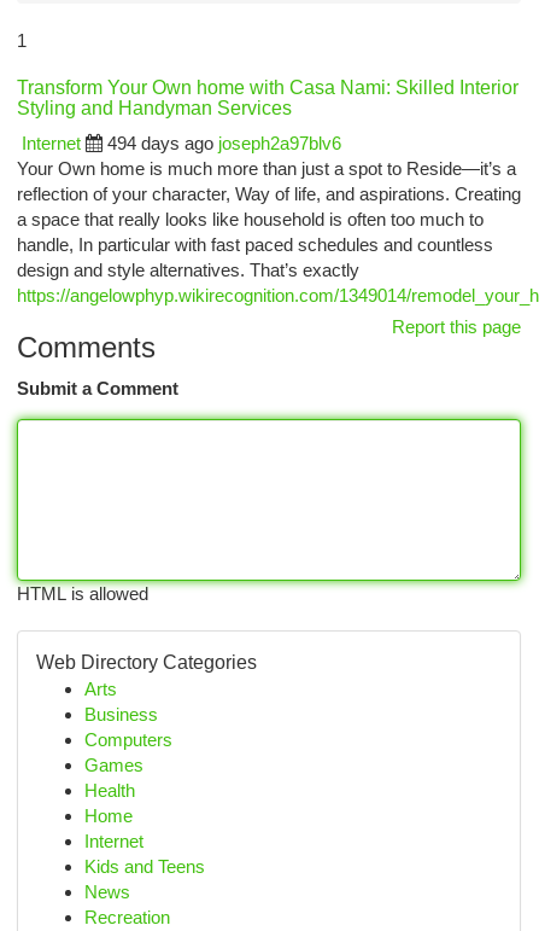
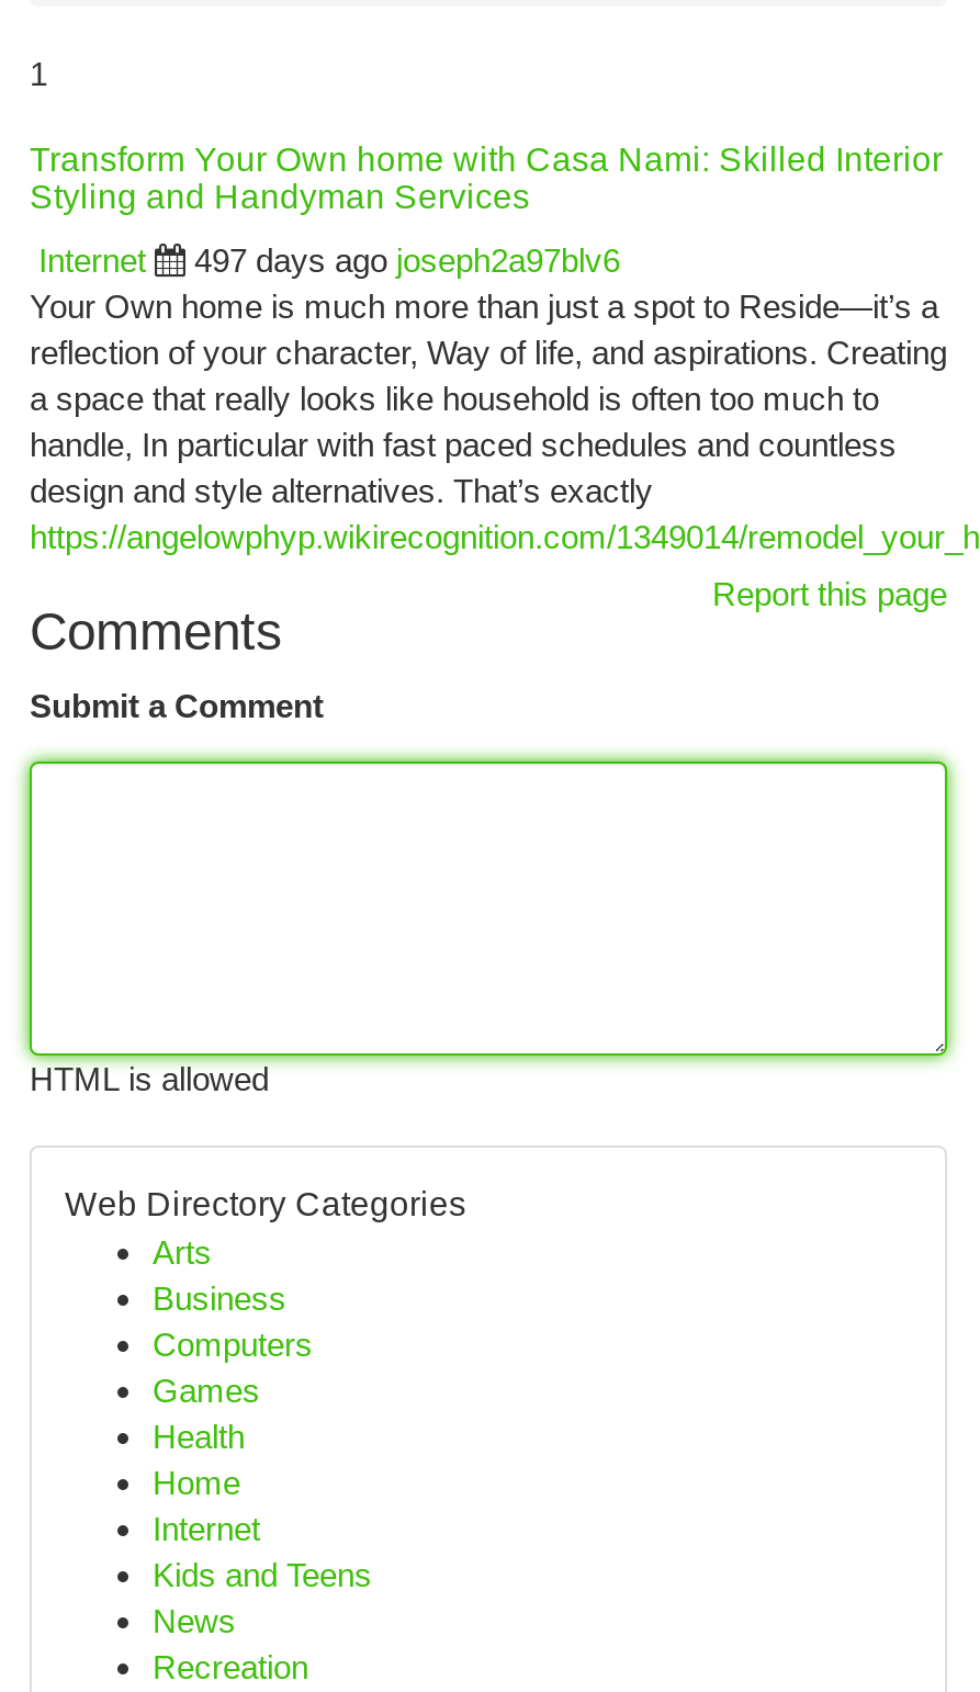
- 494 days ago joseph2a97blv6
+ 497 days ago joseph2a97blv6
